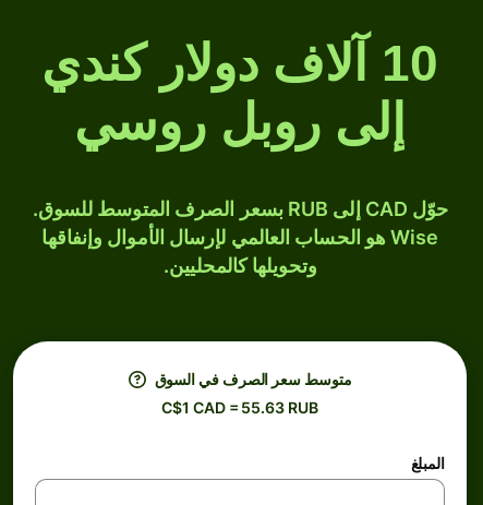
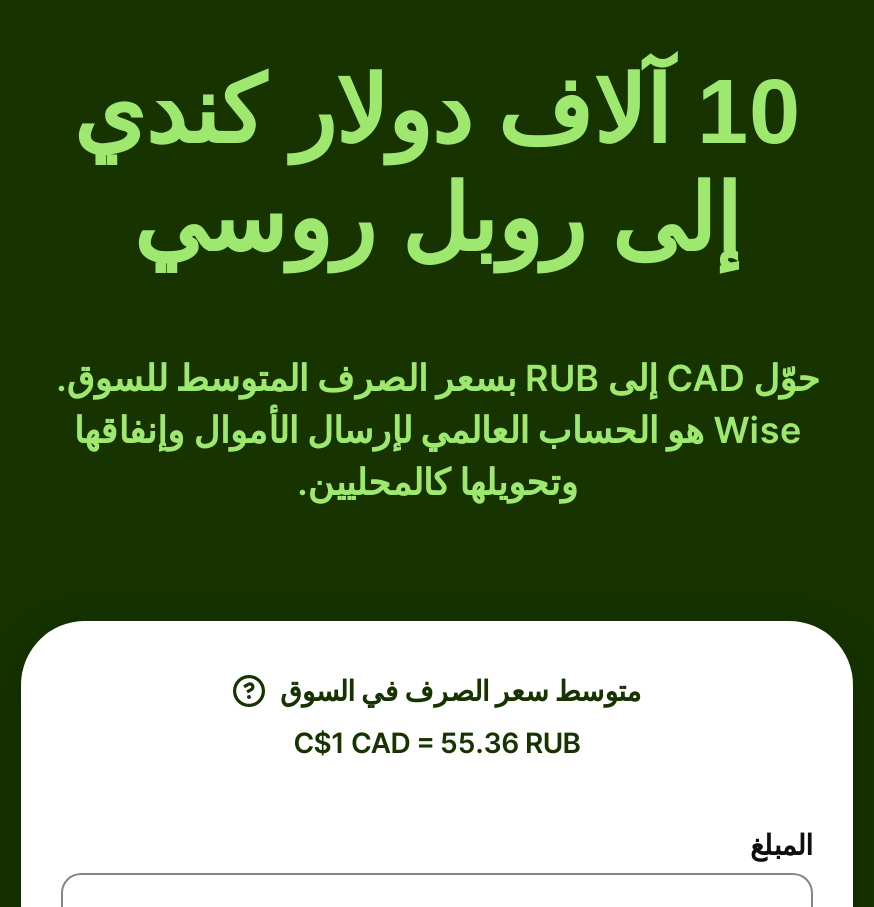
- C$1 CAD = 55.63 RUB
+ C$1 CAD = 55.36 RUB
